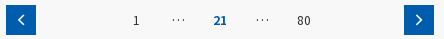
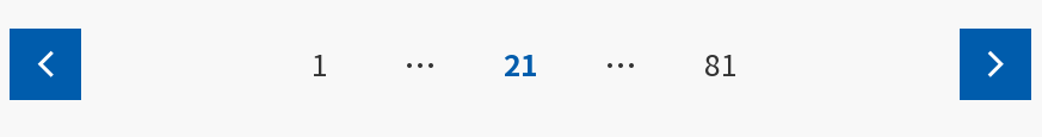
- 80
+ 81
